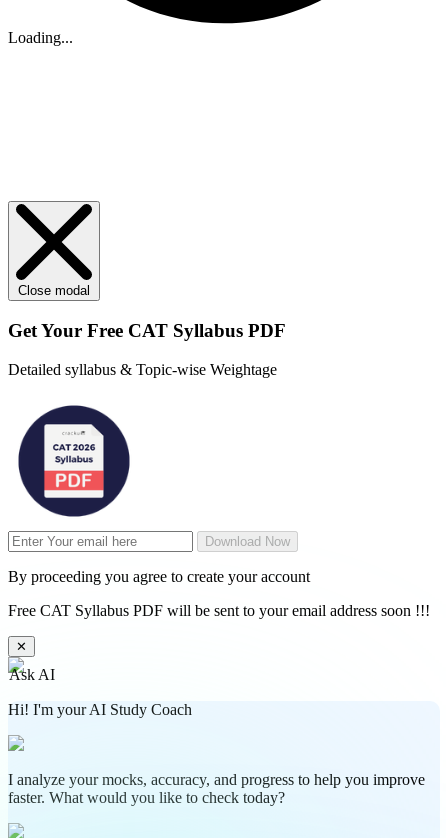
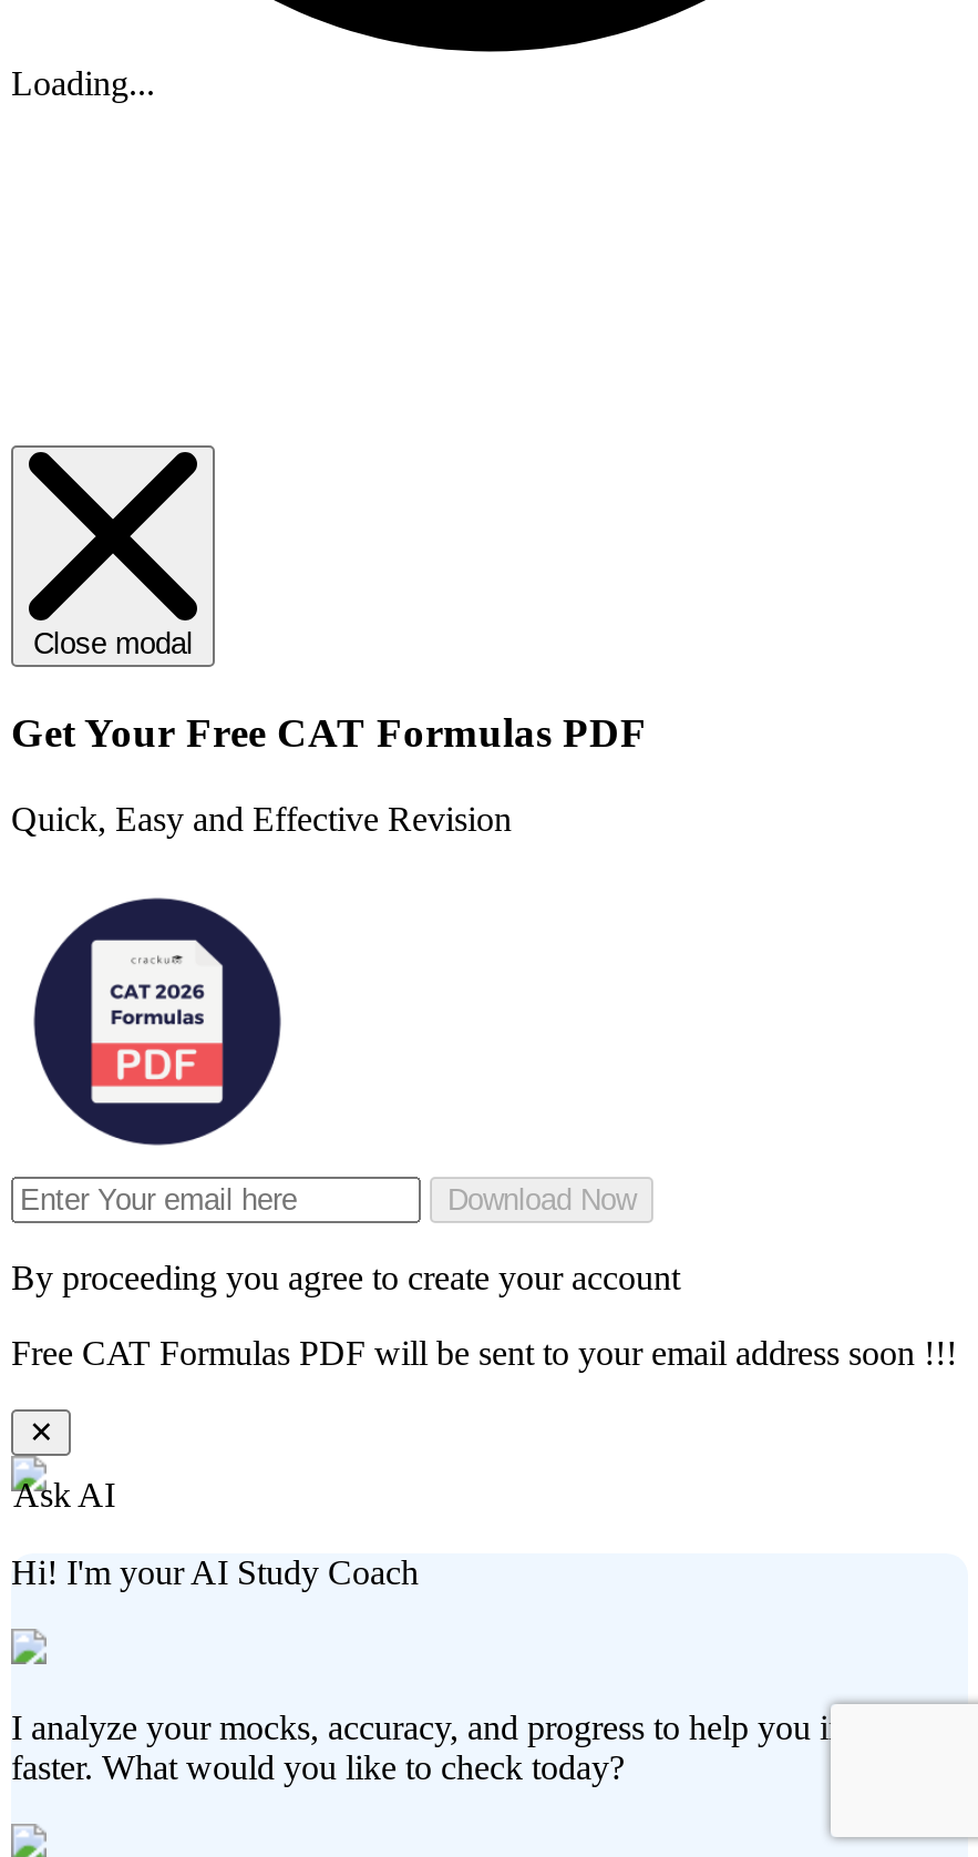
- Get Your Free CAT Syllabus PDF
+ Get Your Free CAT Formulas PDF

- Detailed syllabus & Topic-wise Weightage
+ Quick, Easy and Effective Revision

- Free CAT Syllabus PDF will be sent to your email address soon !!!
+ Free CAT Formulas PDF will be sent to your email address soon !!!
